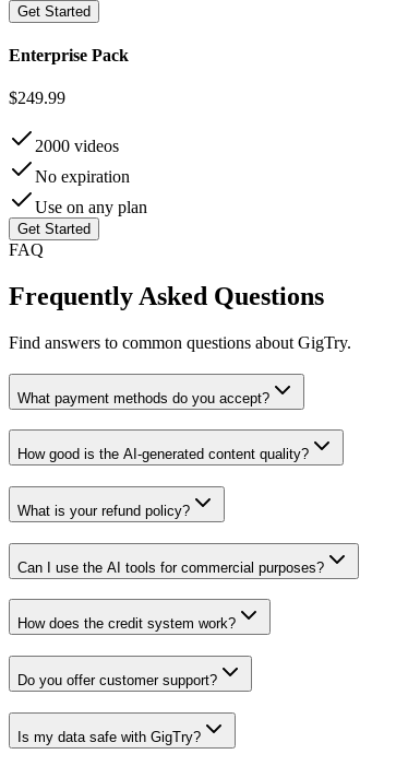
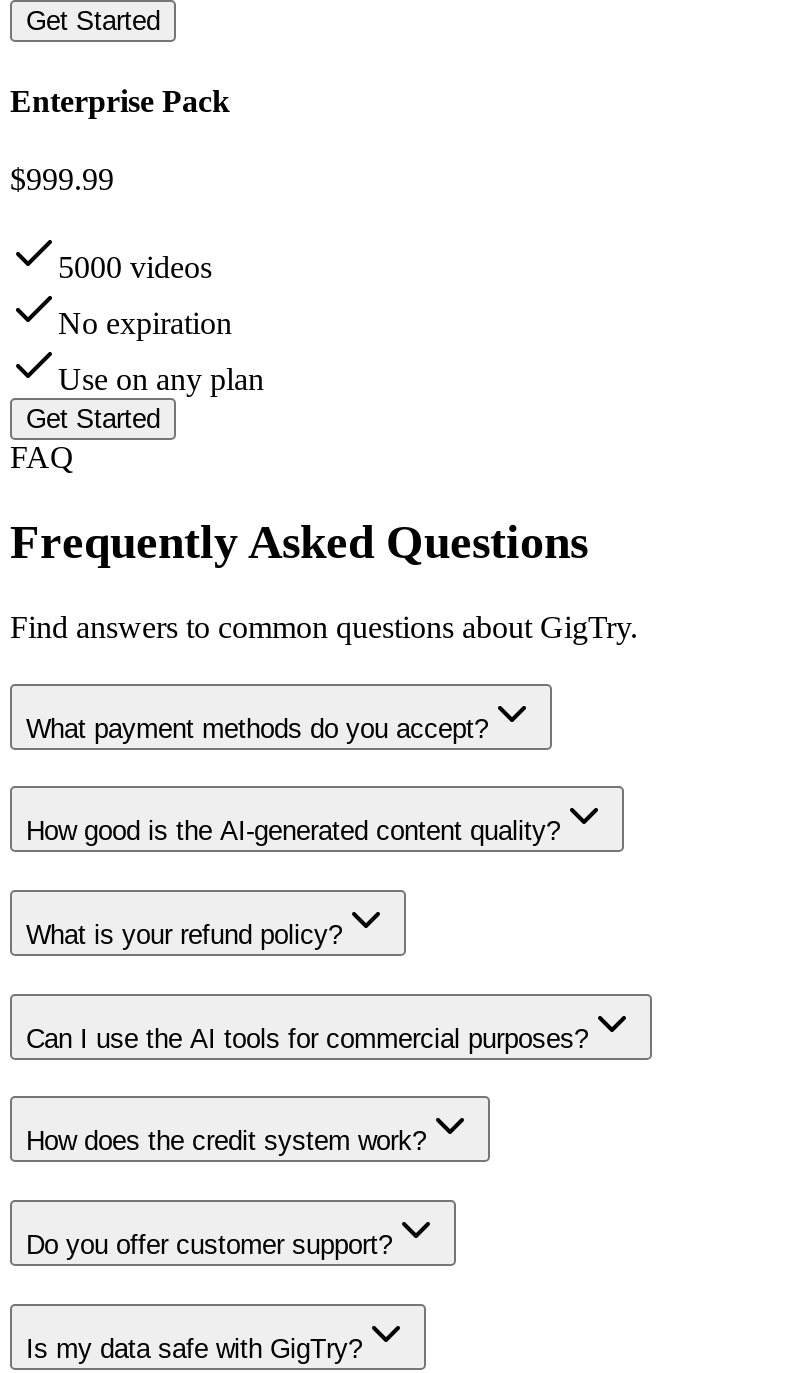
- $249.99
+ $999.99

- 2000 videos
+ 5000 videos
